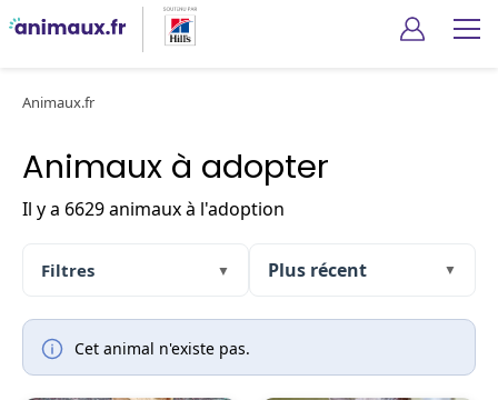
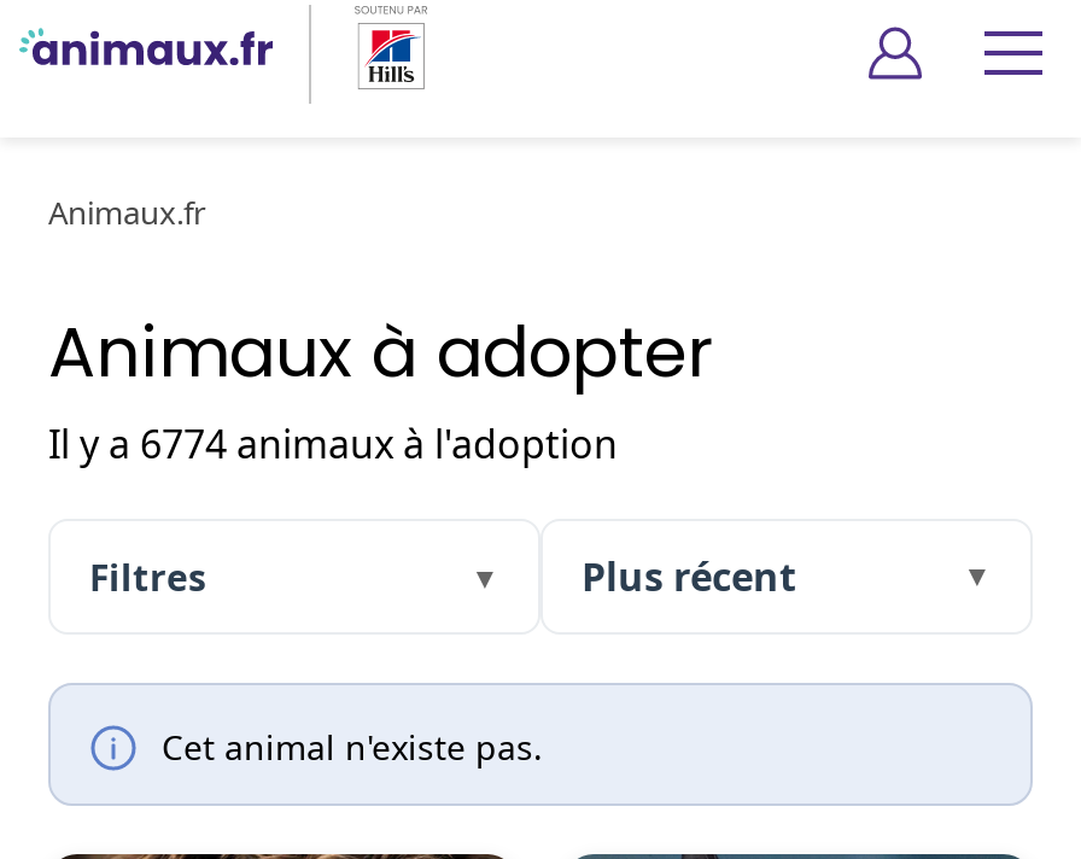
- Il y a 6629 animaux à l'adoption
+ Il y a 6774 animaux à l'adoption
